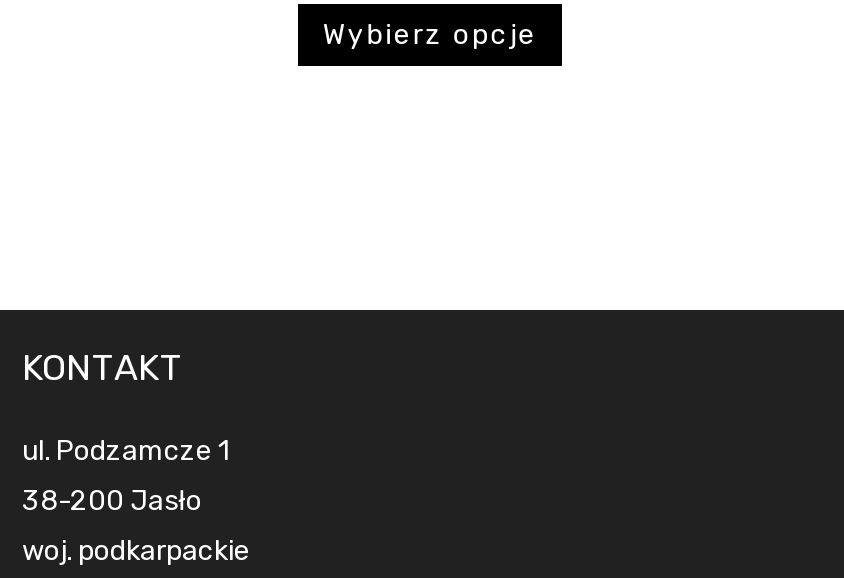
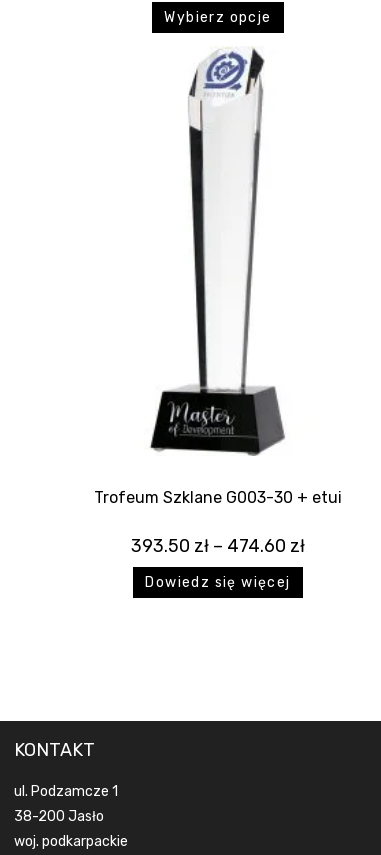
+ [image]
+ Trofeum Szklane G003-30 + etui
+ 393.50 zł – 474.60 zł
+ Dowiedz się więcej
